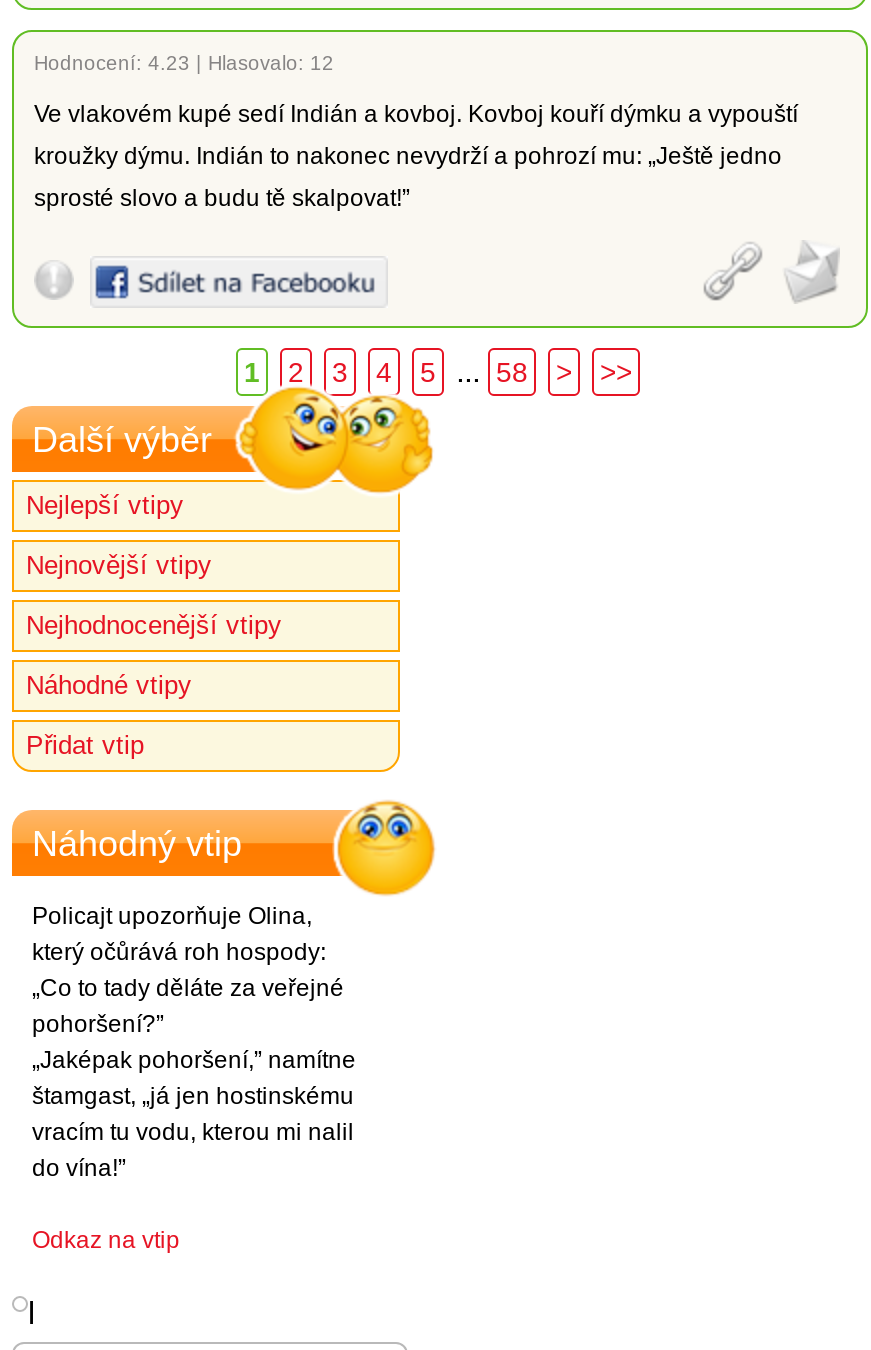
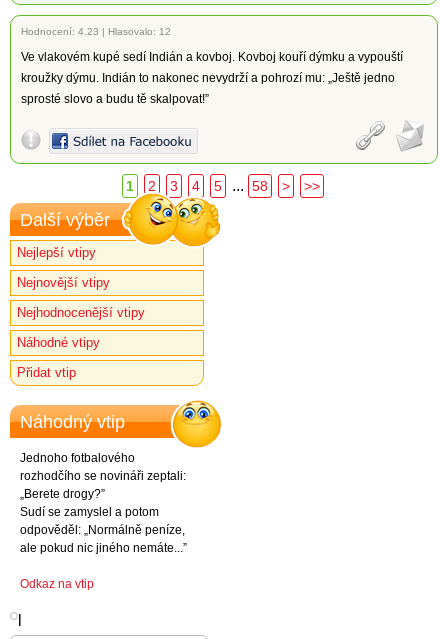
- Policajt upozorňuje Olina,
- který očůrává roh hospody:
- „Co to tady děláte za veřejné
- pohoršení?”
- „Jaképak pohoršení,” namítne
- štamgast, „já jen hostinskému
- vracím tu vodu, kterou mi nalil
- do vína!”
+ Jednoho fotbalového
+ rozhodčího se novináři zeptali:
+ „Berete drogy?”
+ Sudí se zamyslel a potom
+ odpověděl: „Normálně peníze,
+ ale pokud nic jiného nemáte...”
